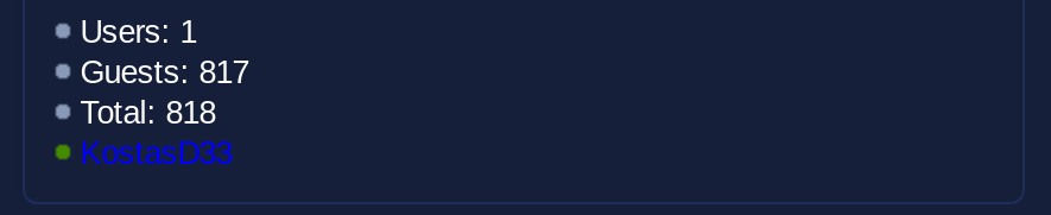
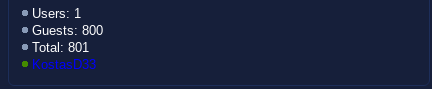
- Guests: 817
+ Guests: 800

- Total: 818
+ Total: 801
